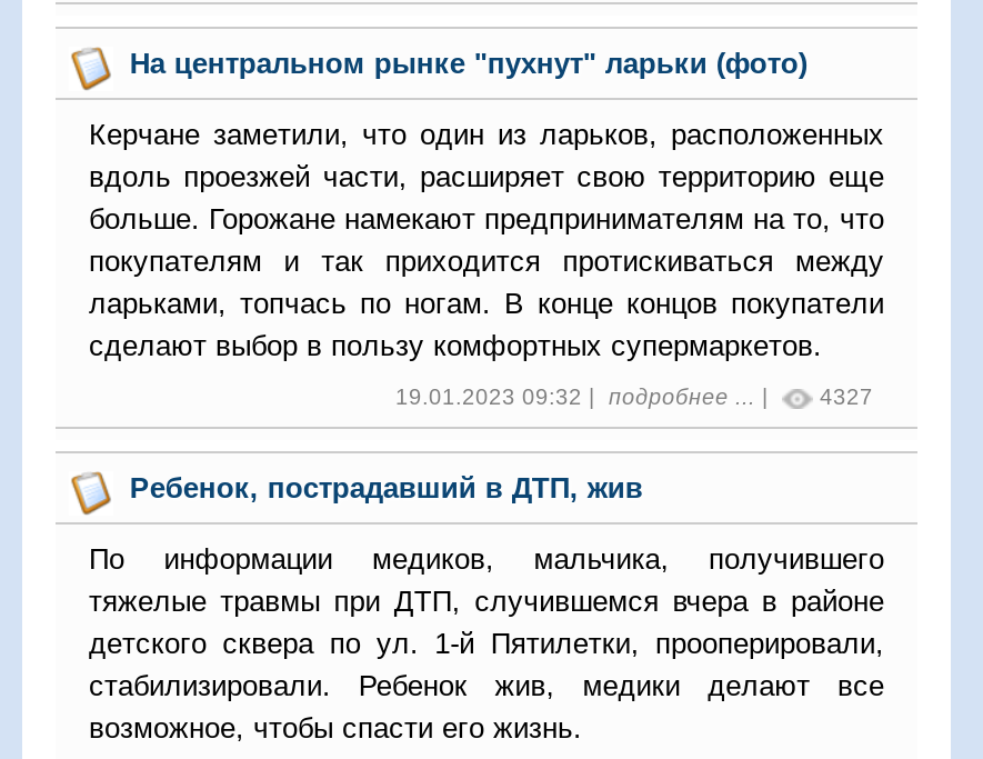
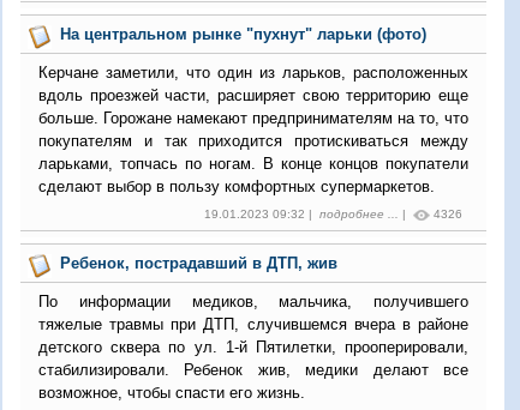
- 4327
+ 4326
